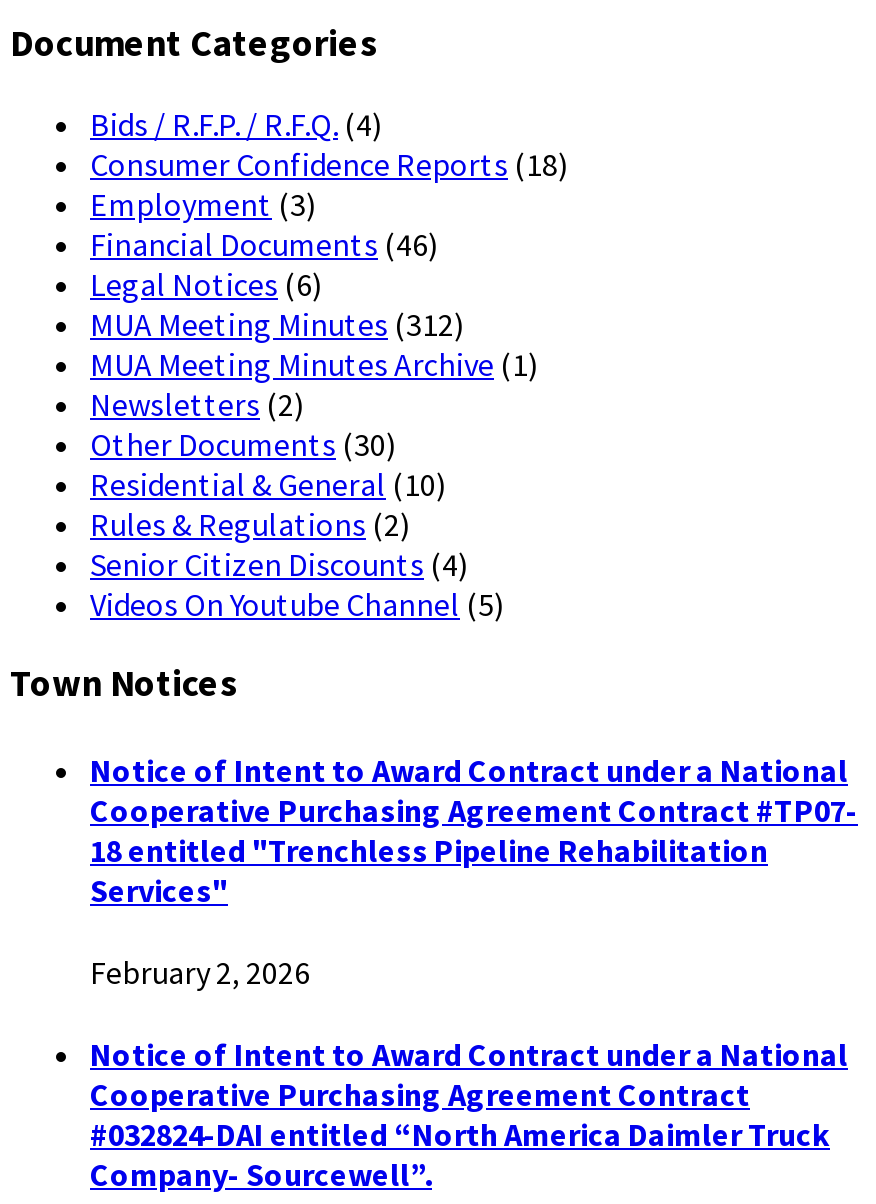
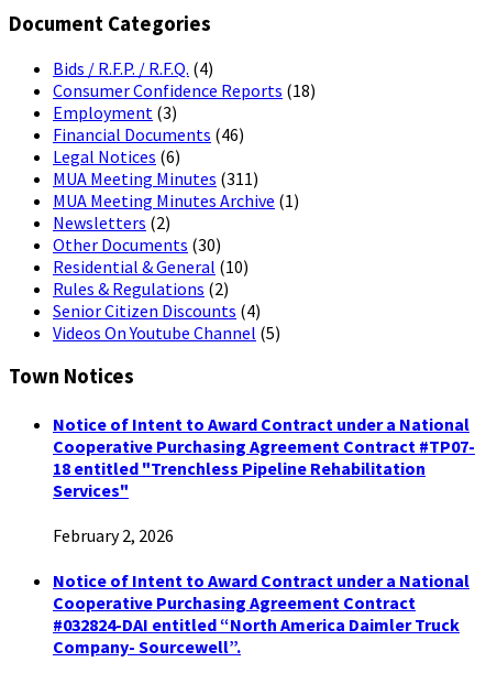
- MUA Meeting Minutes (312)
+ MUA Meeting Minutes (311)
